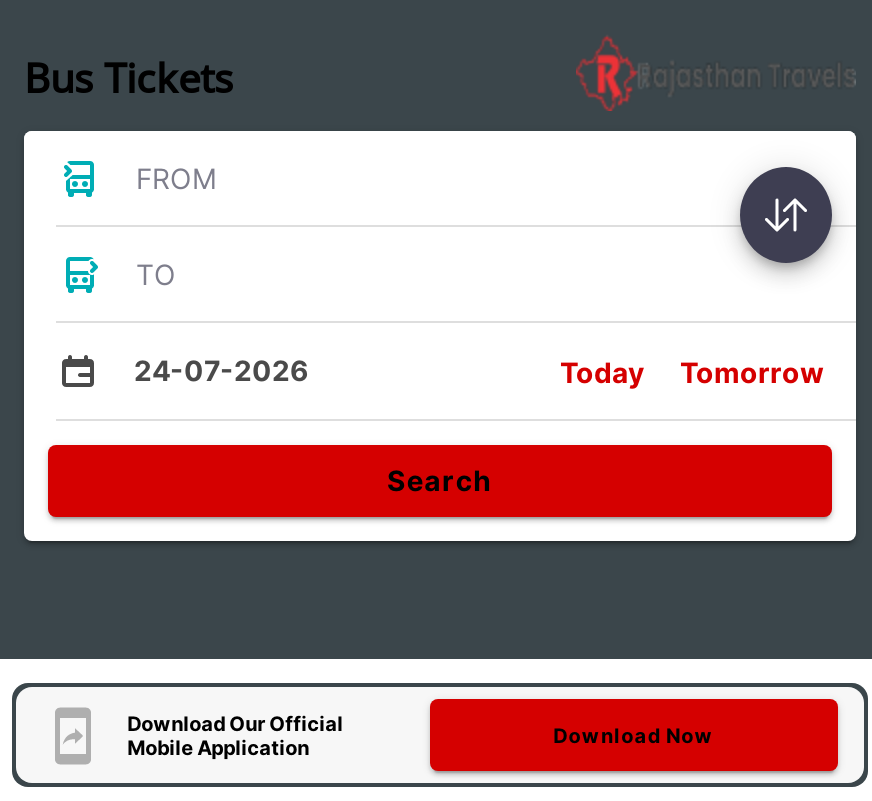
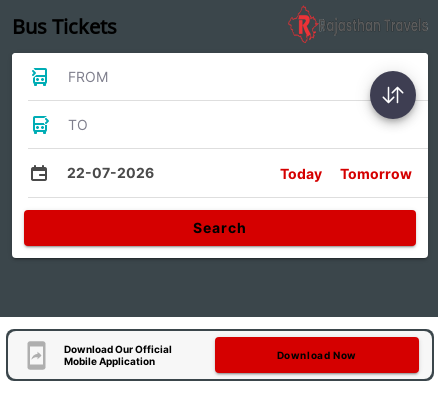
- 24-07-2026
+ 22-07-2026
